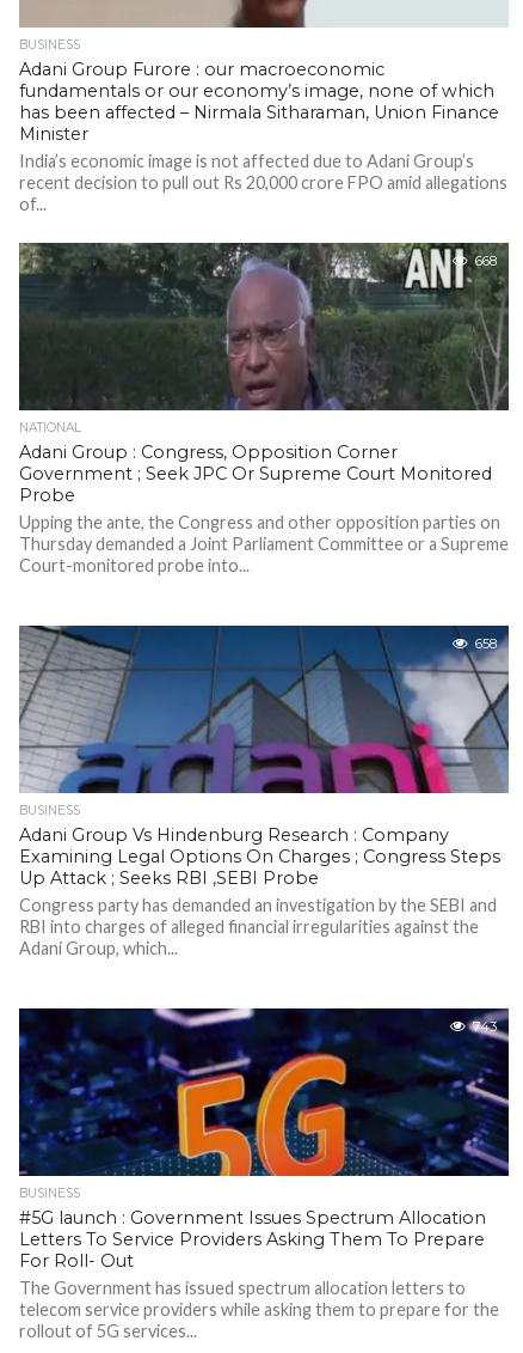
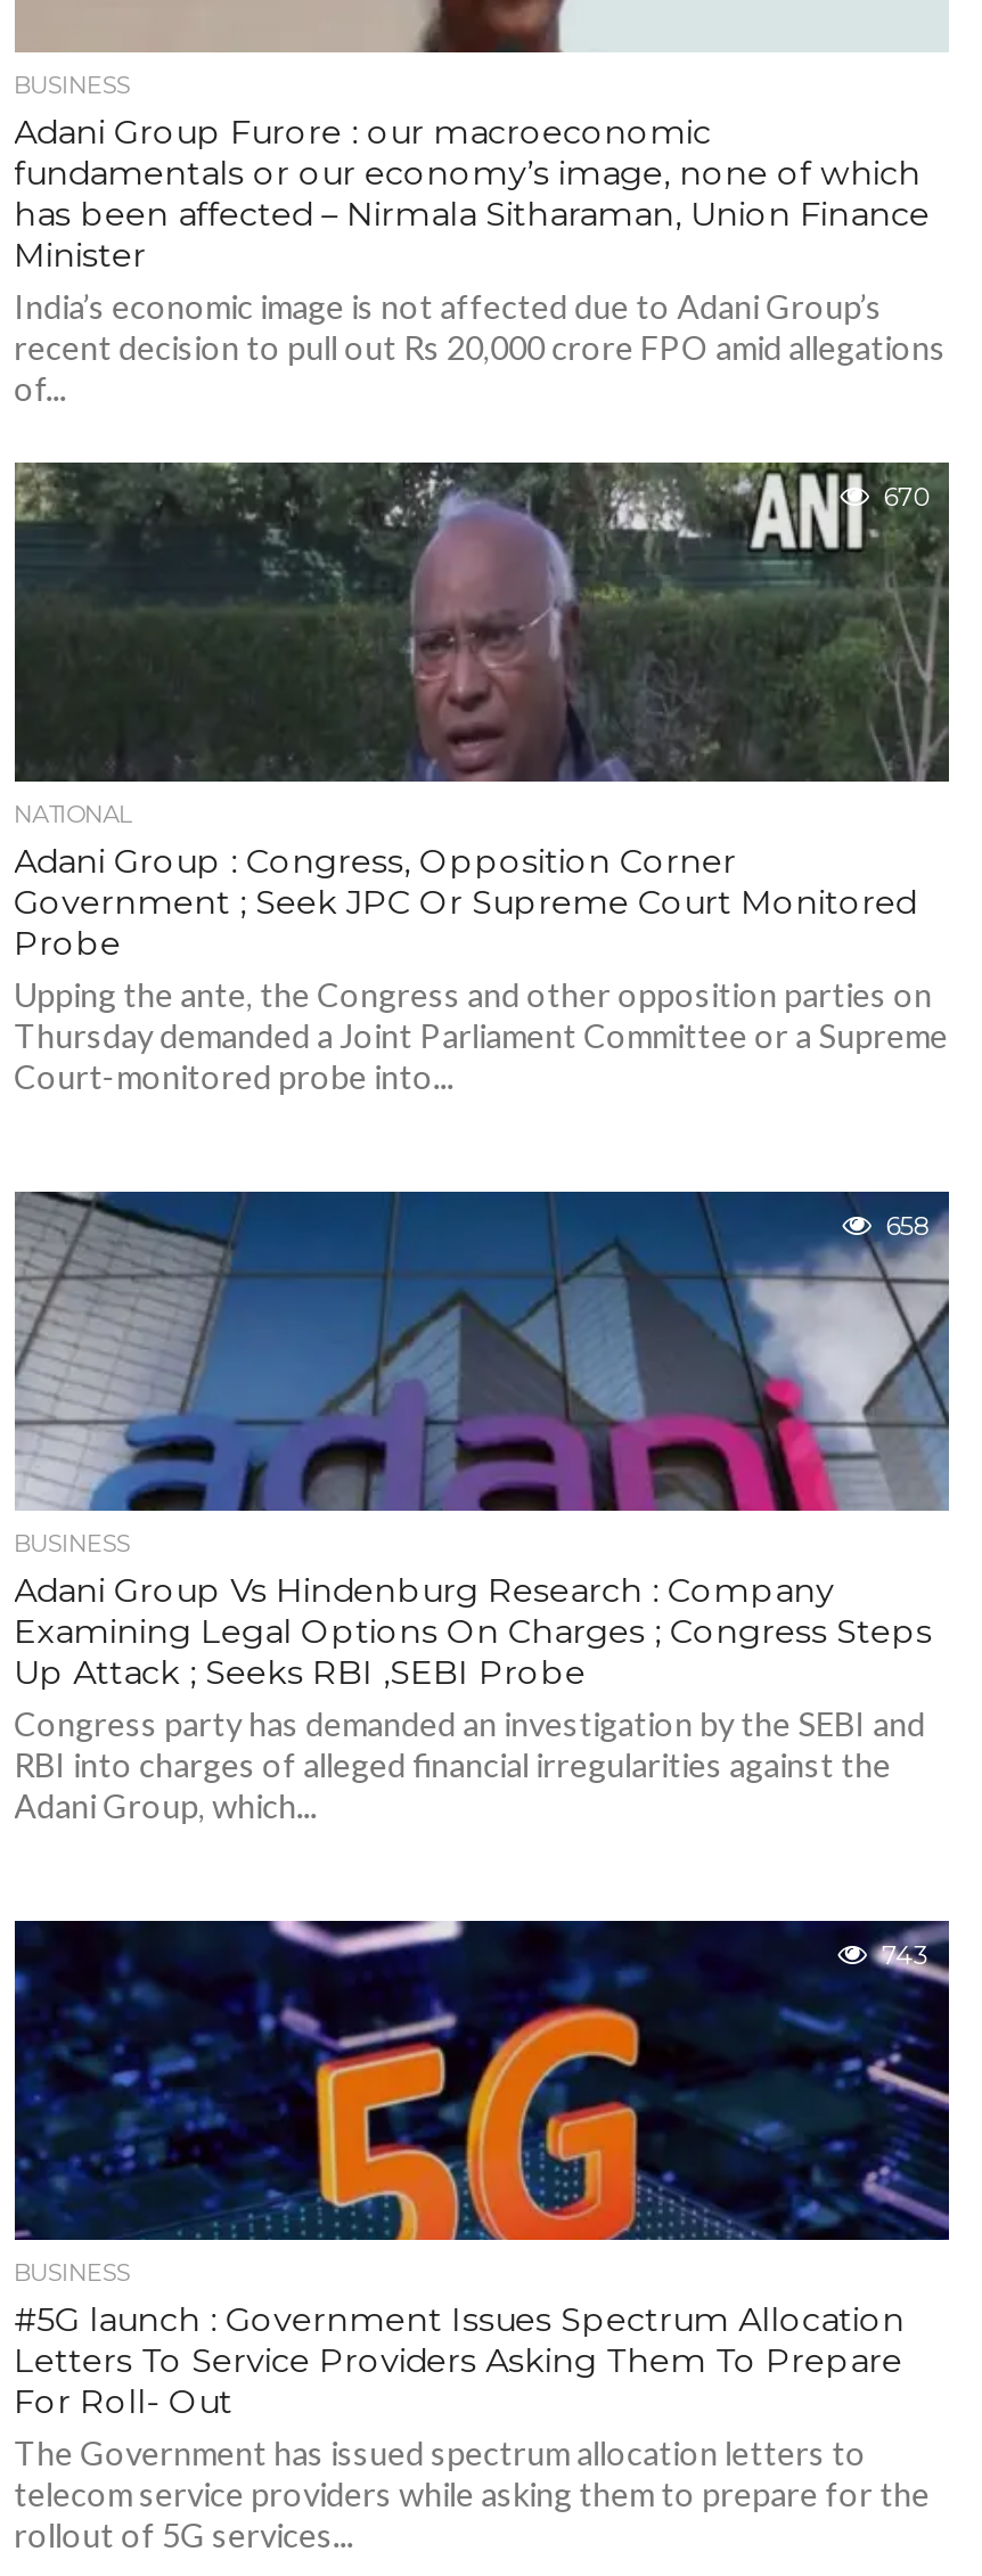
- 668
+ 670
